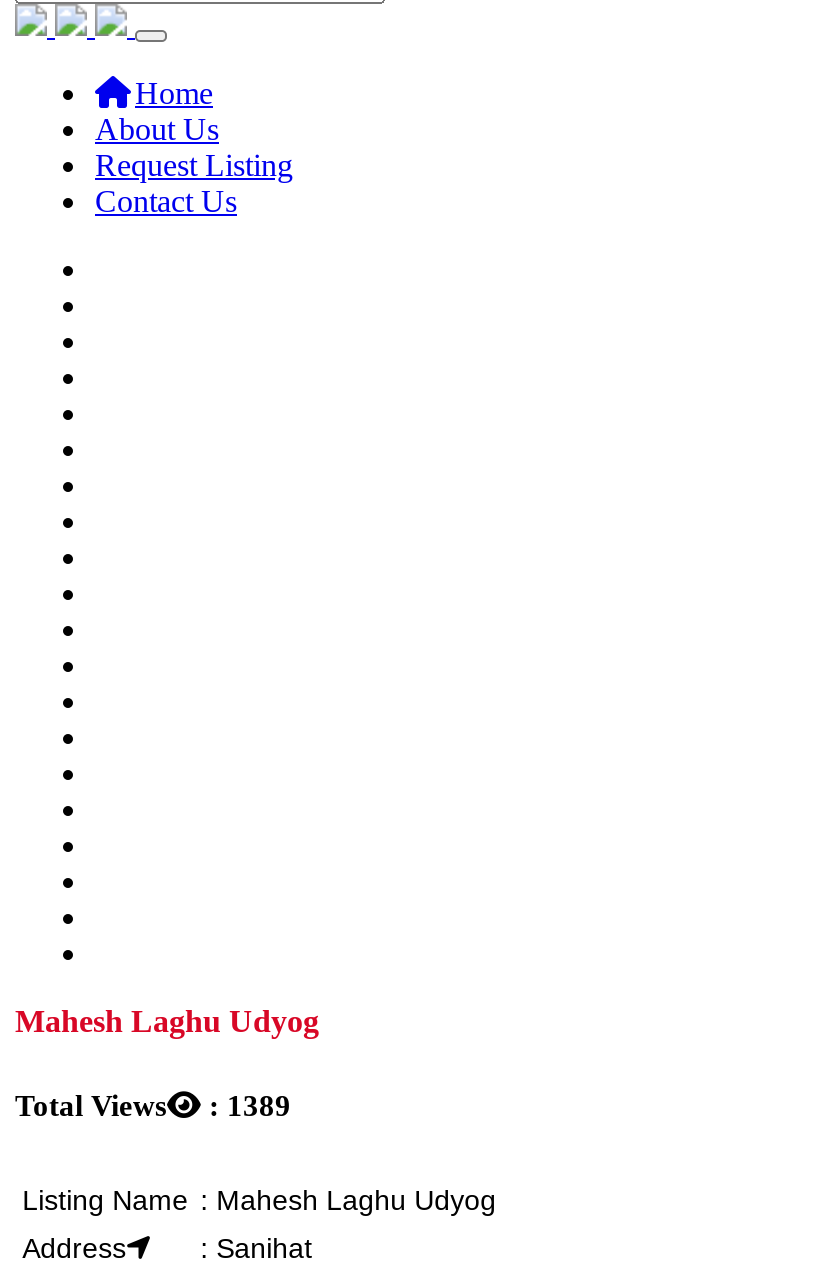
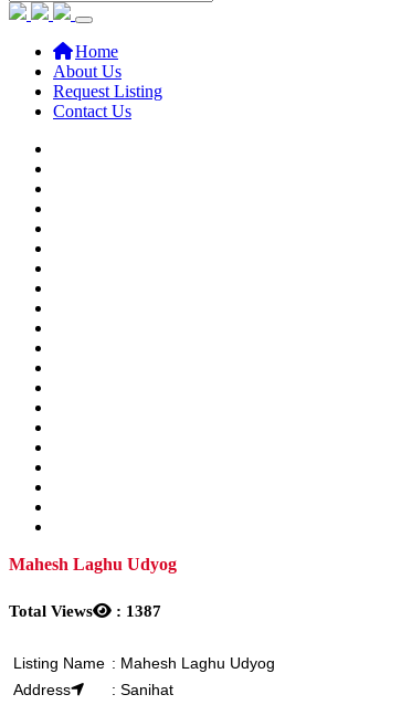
- Total Views : 1389
+ Total Views : 1387
